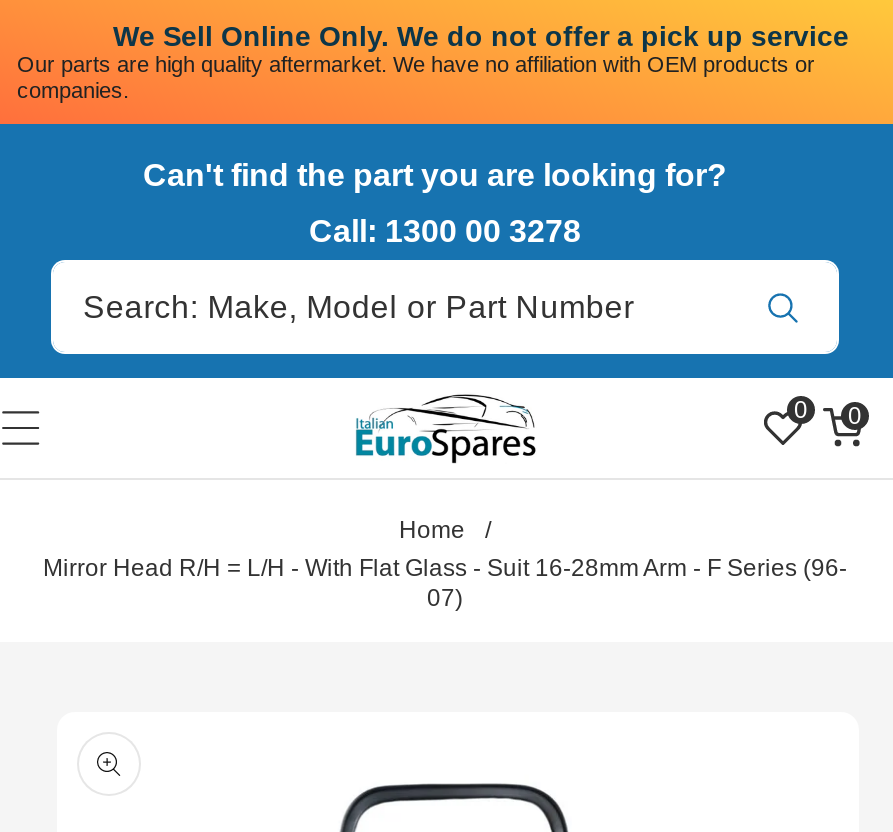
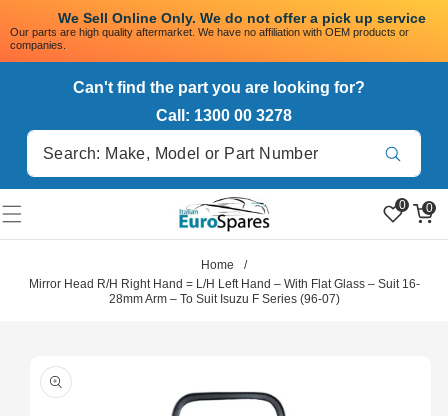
- Mirror Head R/H = L/H - With Flat Glass - Suit 16-28mm Arm - F Series (96-
- 07)
+ Mirror Head R/H Right Hand = L/H Left Hand – With Flat Glass – Suit 16-
+ 28mm Arm – To Suit Isuzu F Series (96-07)
